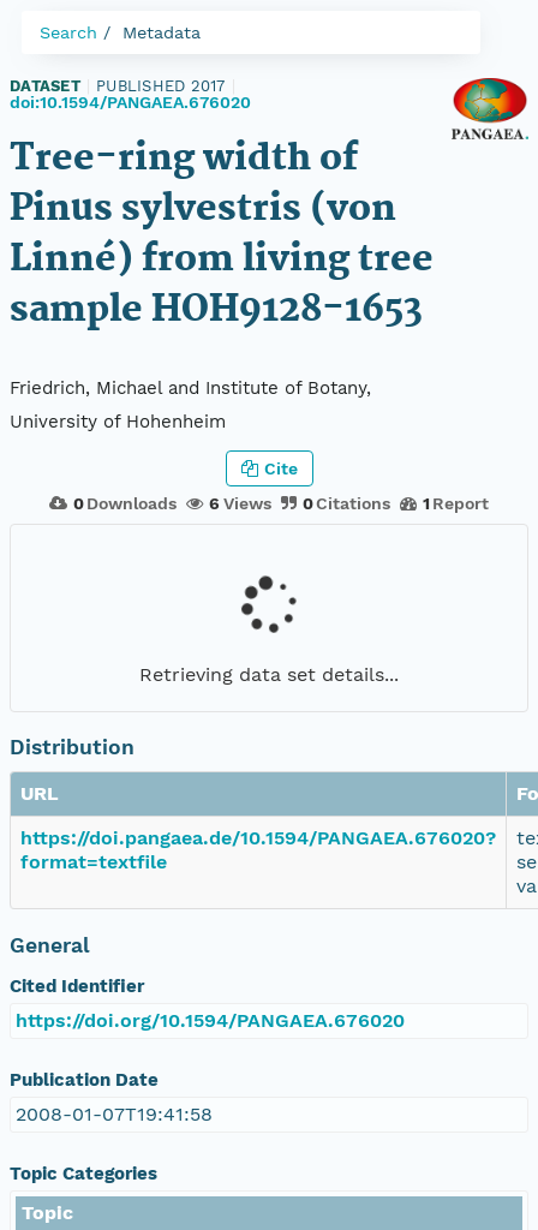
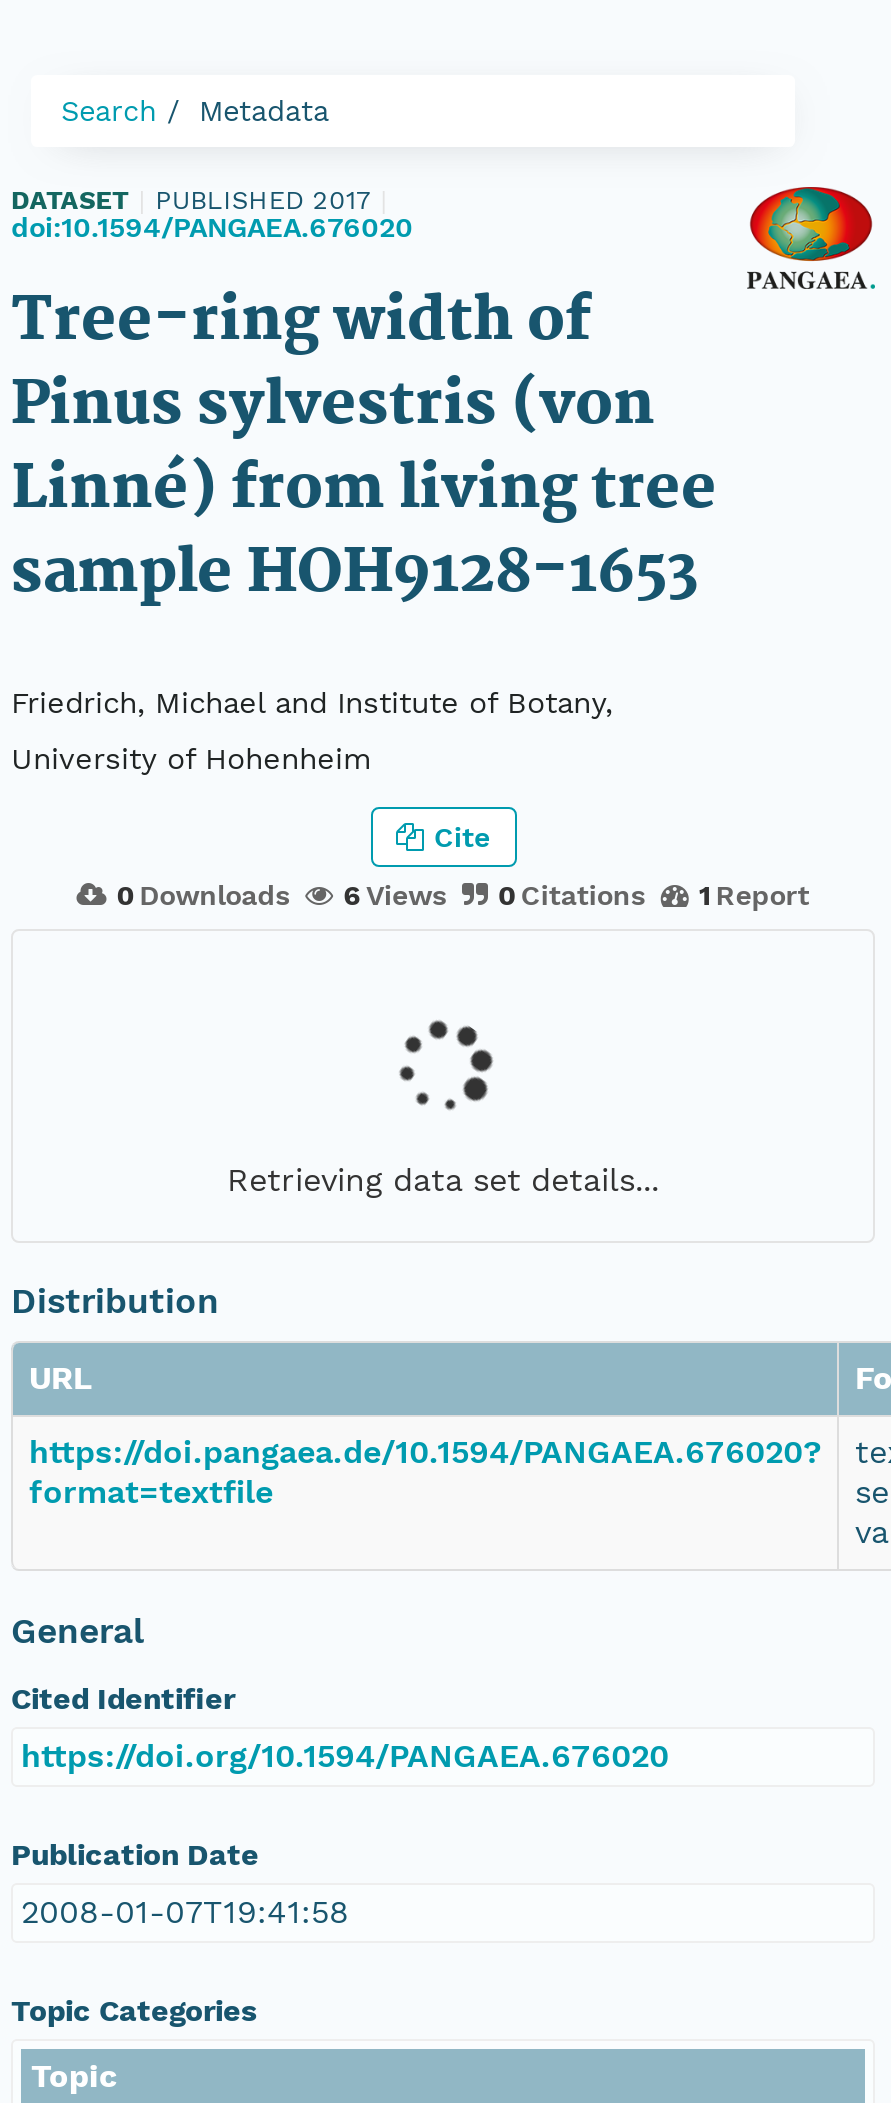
- [image]
+ [image]
